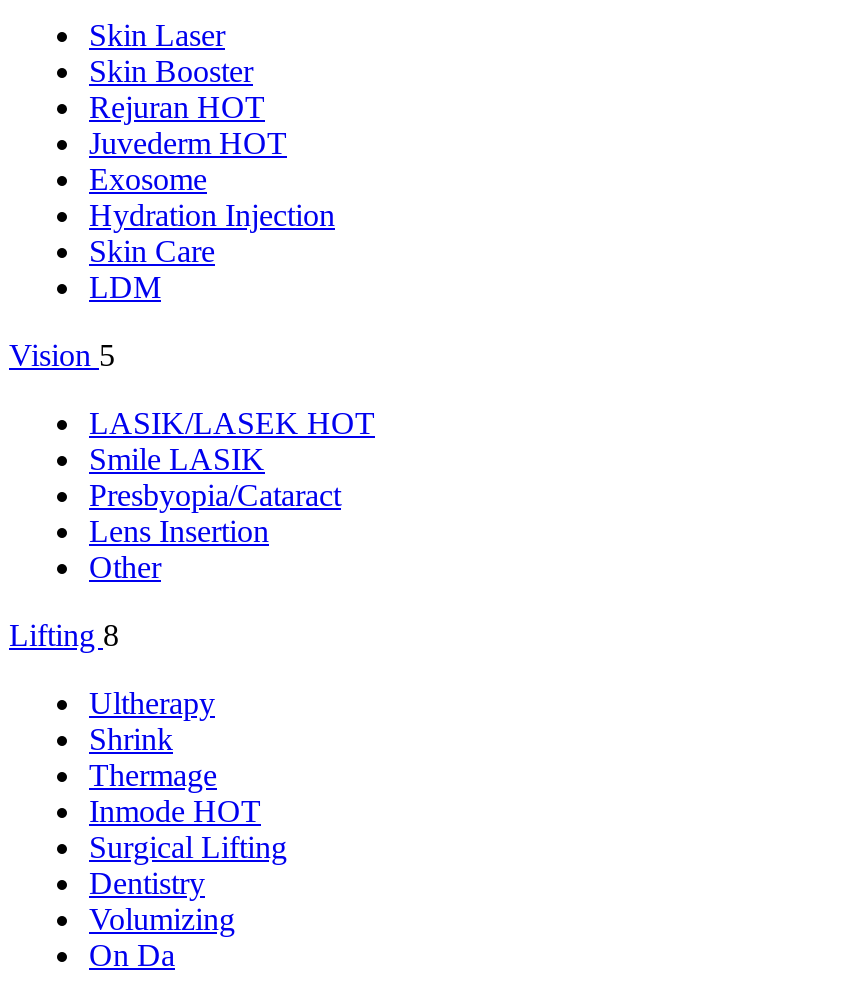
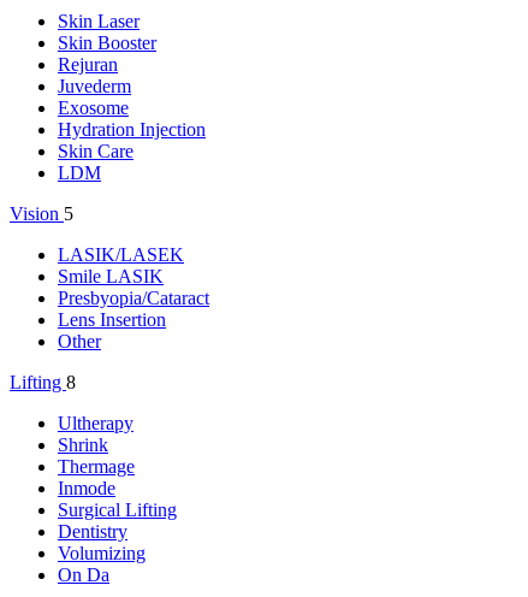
- Rejuran HOT
- Juvederm HOT
+ Rejuran
+ Juvederm

- LASIK/LASEK HOT
+ LASIK/LASEK

- Inmode HOT
+ Inmode
